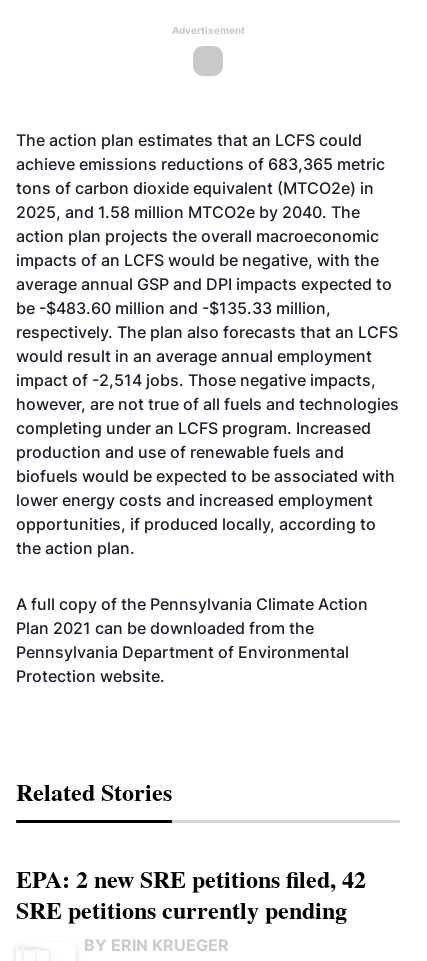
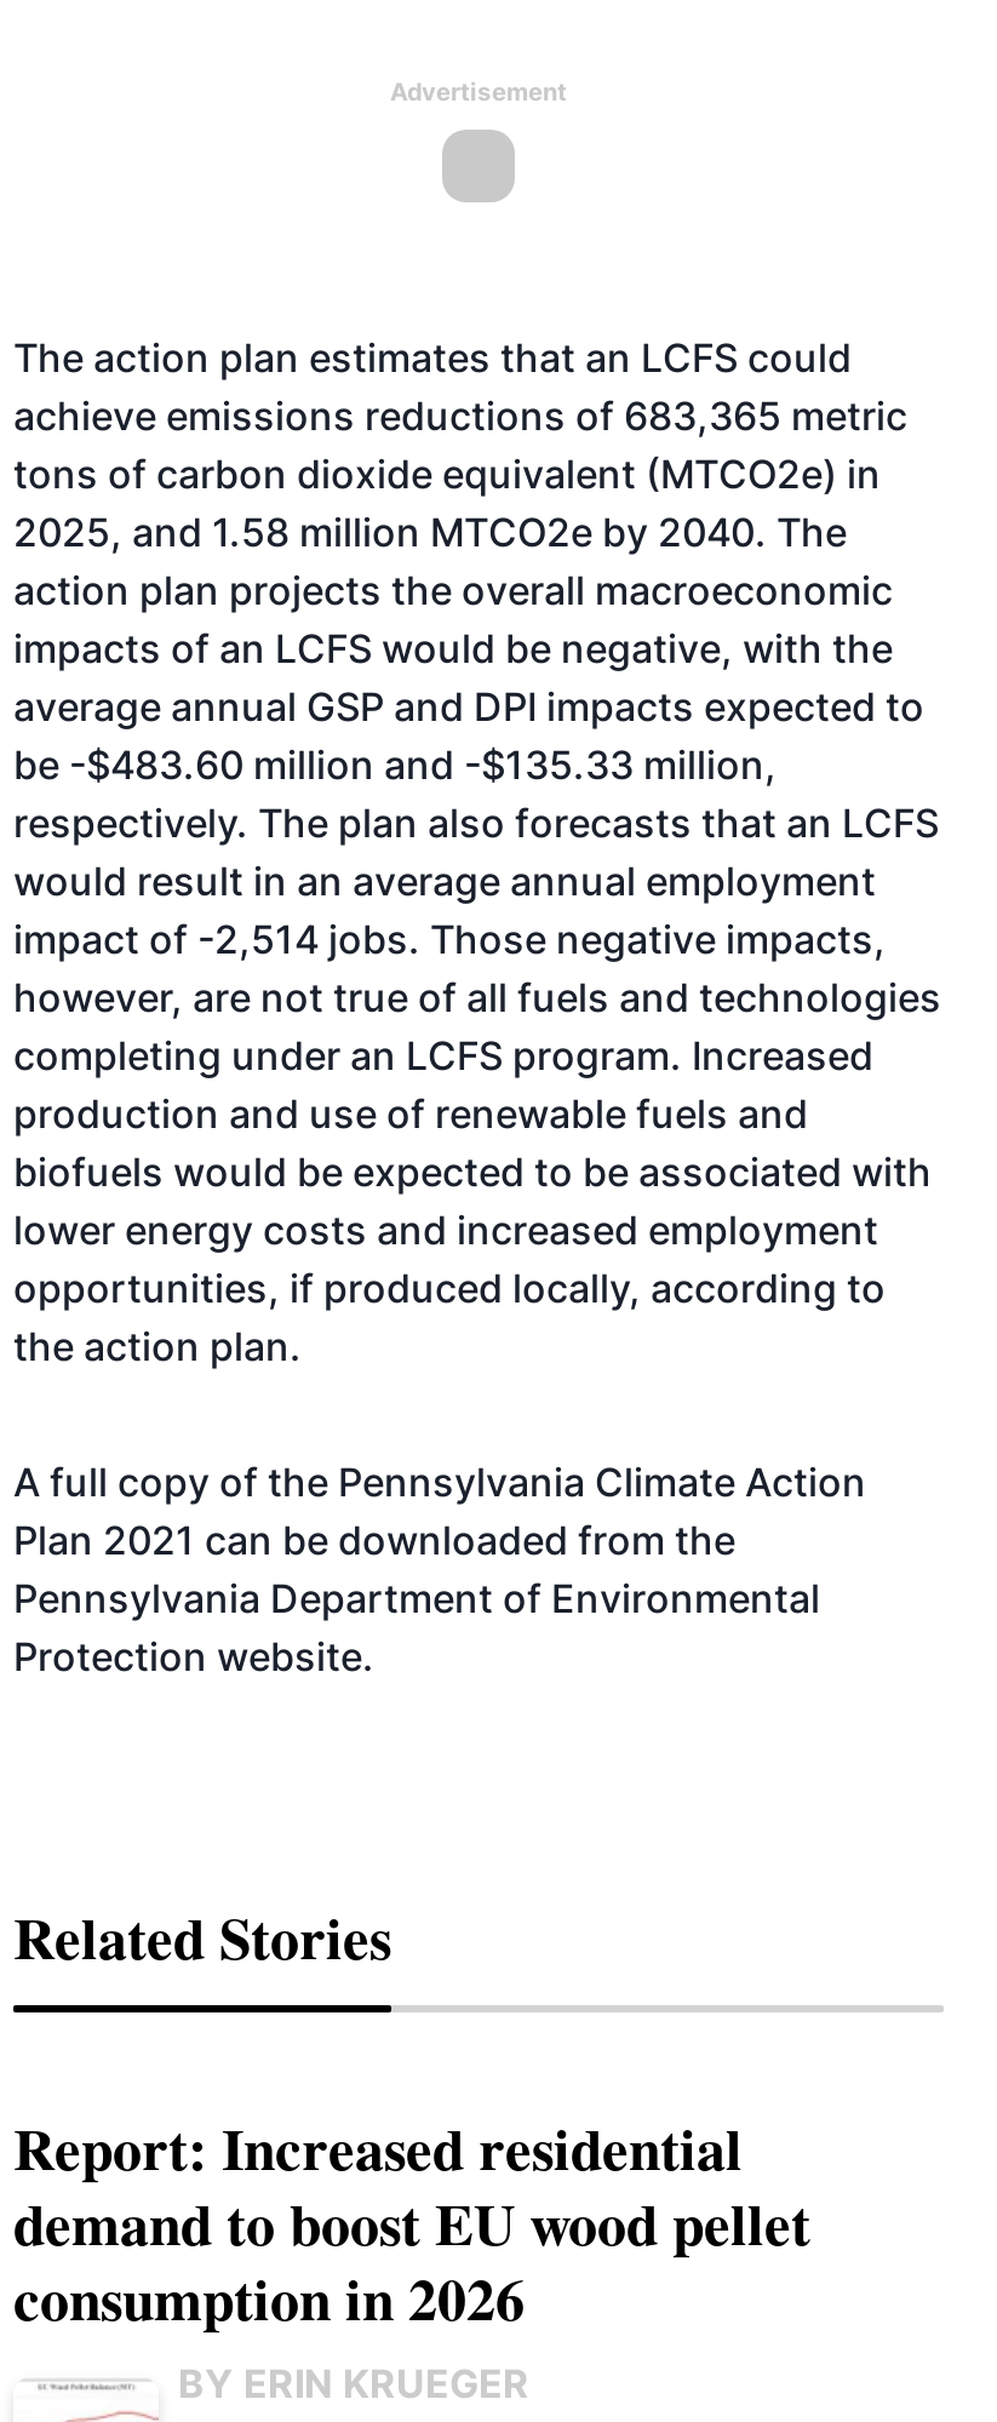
- EPA: 2 new SRE petitions filed, 42
- SRE petitions currently pending
+ Report: Increased residential
+ demand to boost EU wood pellet
+ consumption in 2026
